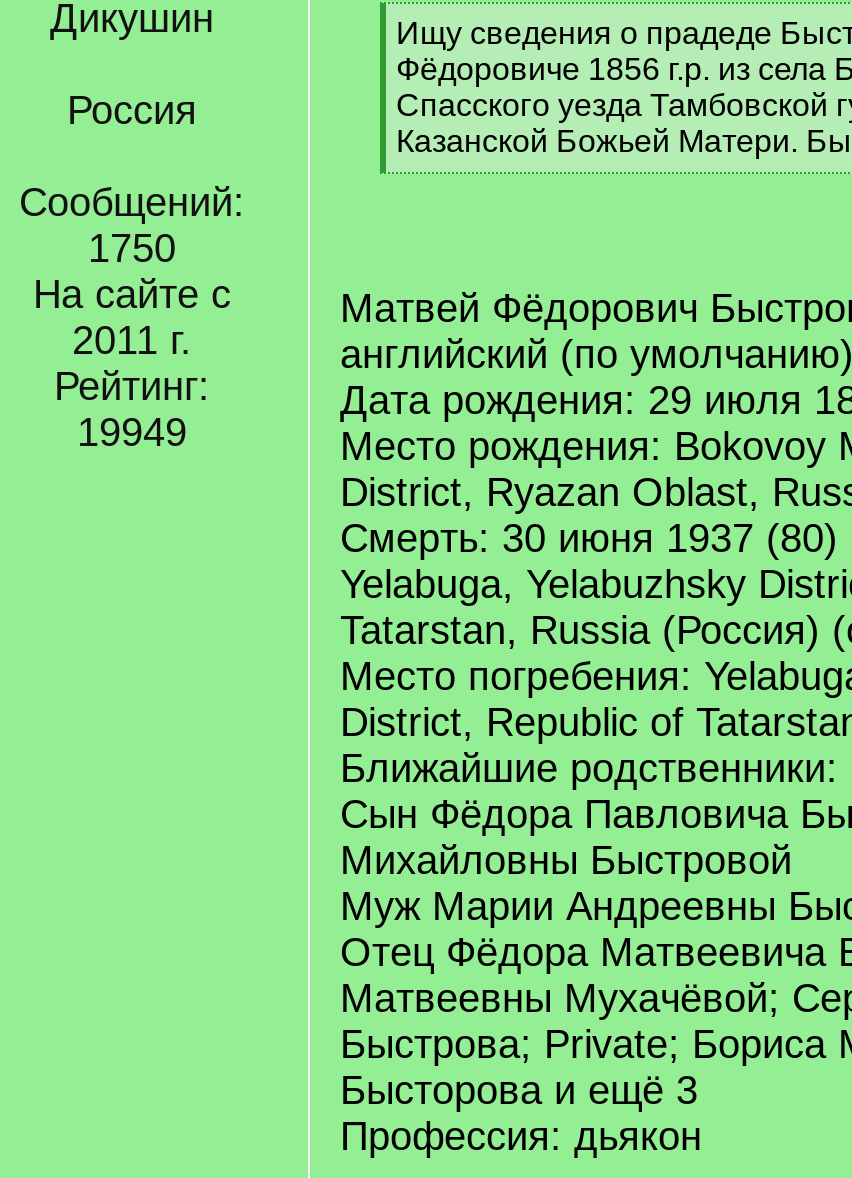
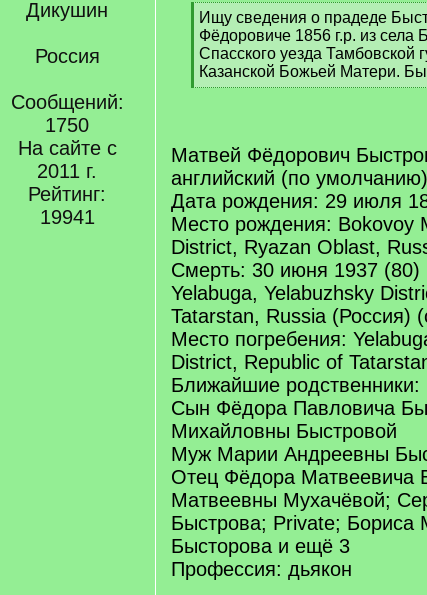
- 19949
+ 19941
